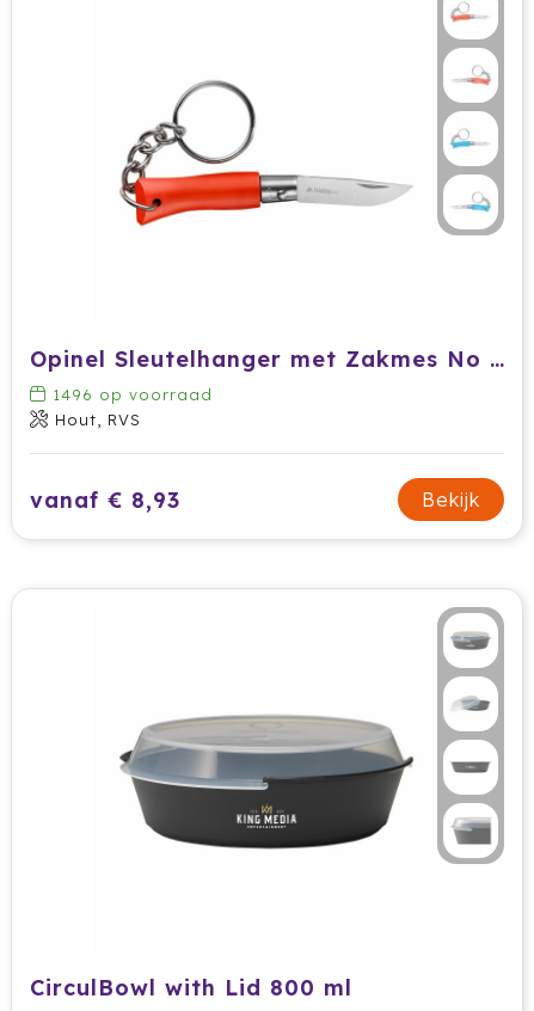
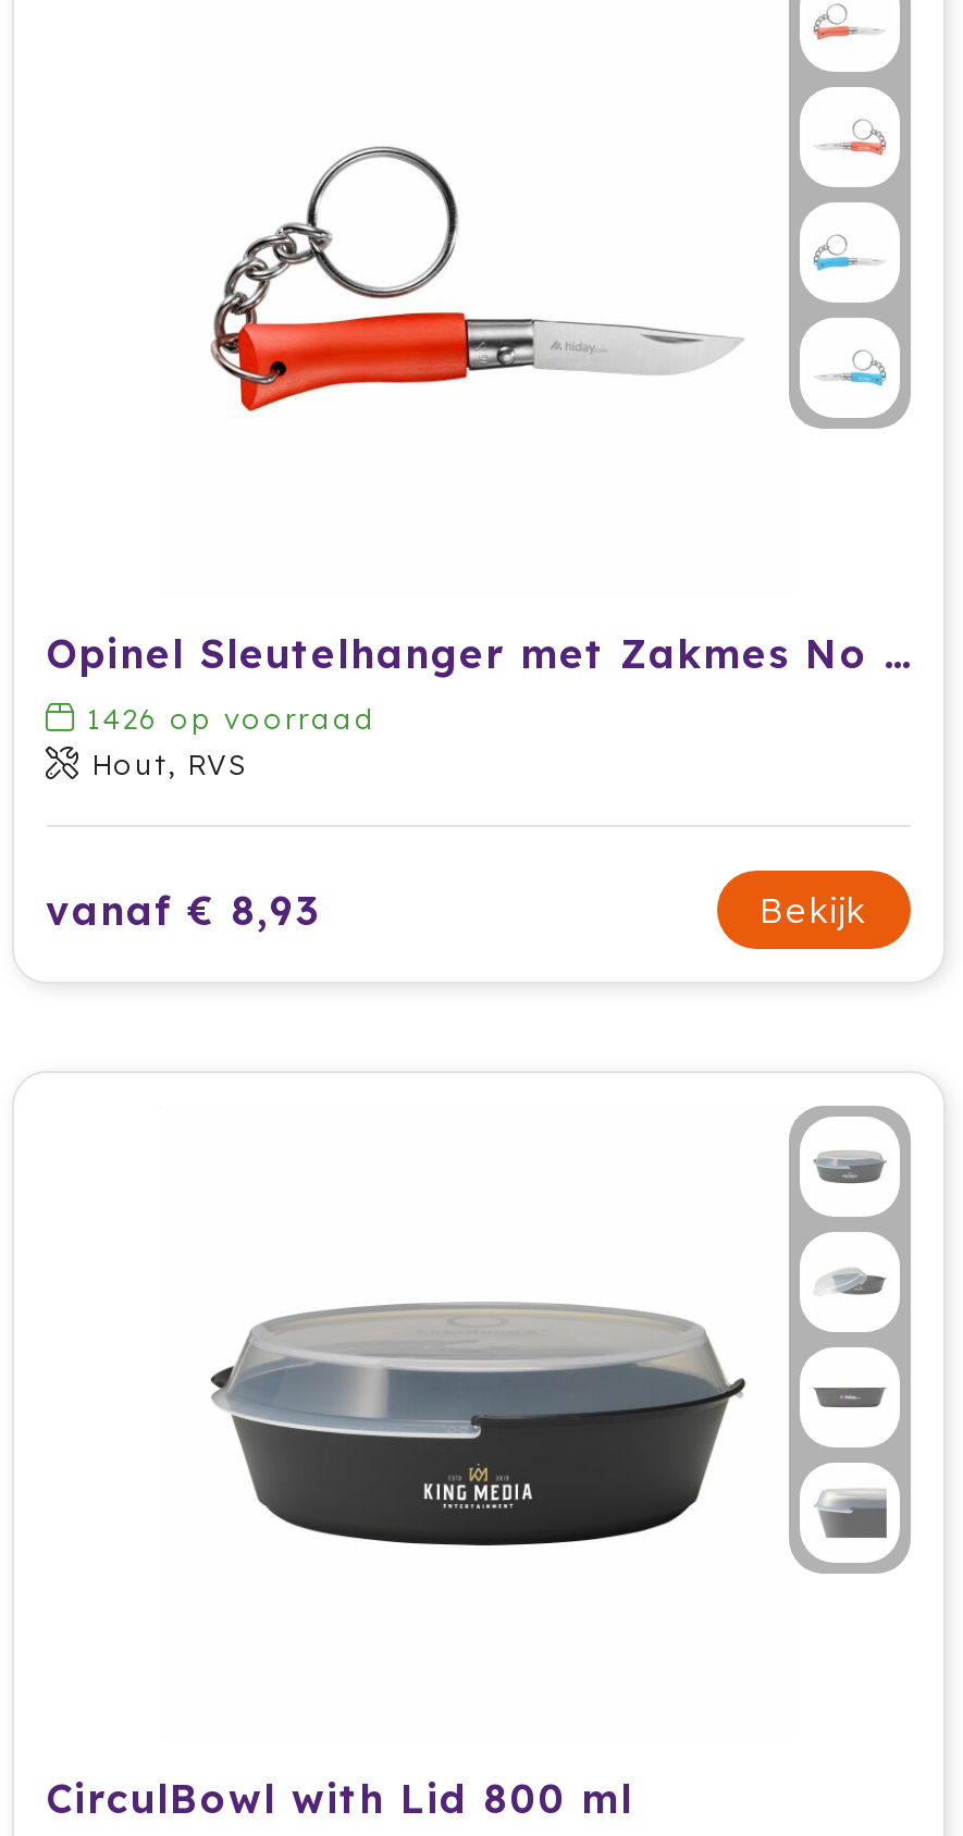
- 1496 op voorraad
+ 1426 op voorraad
